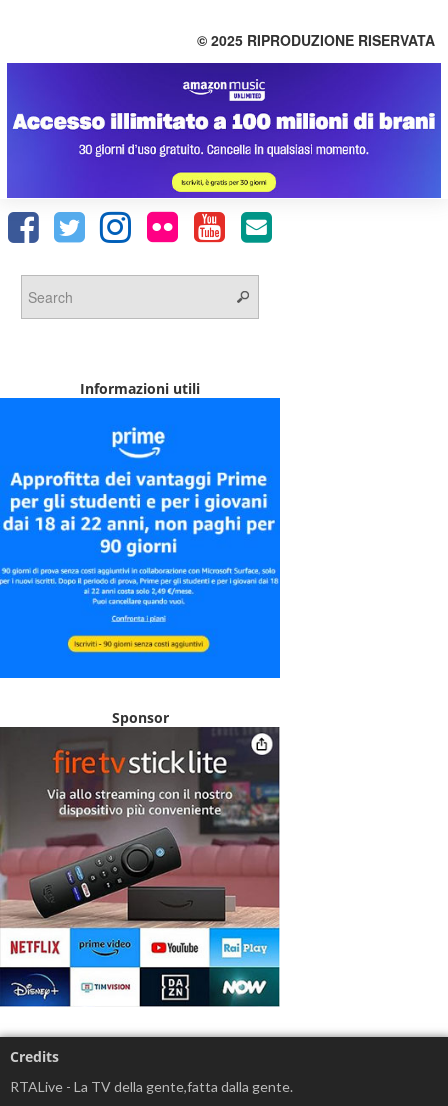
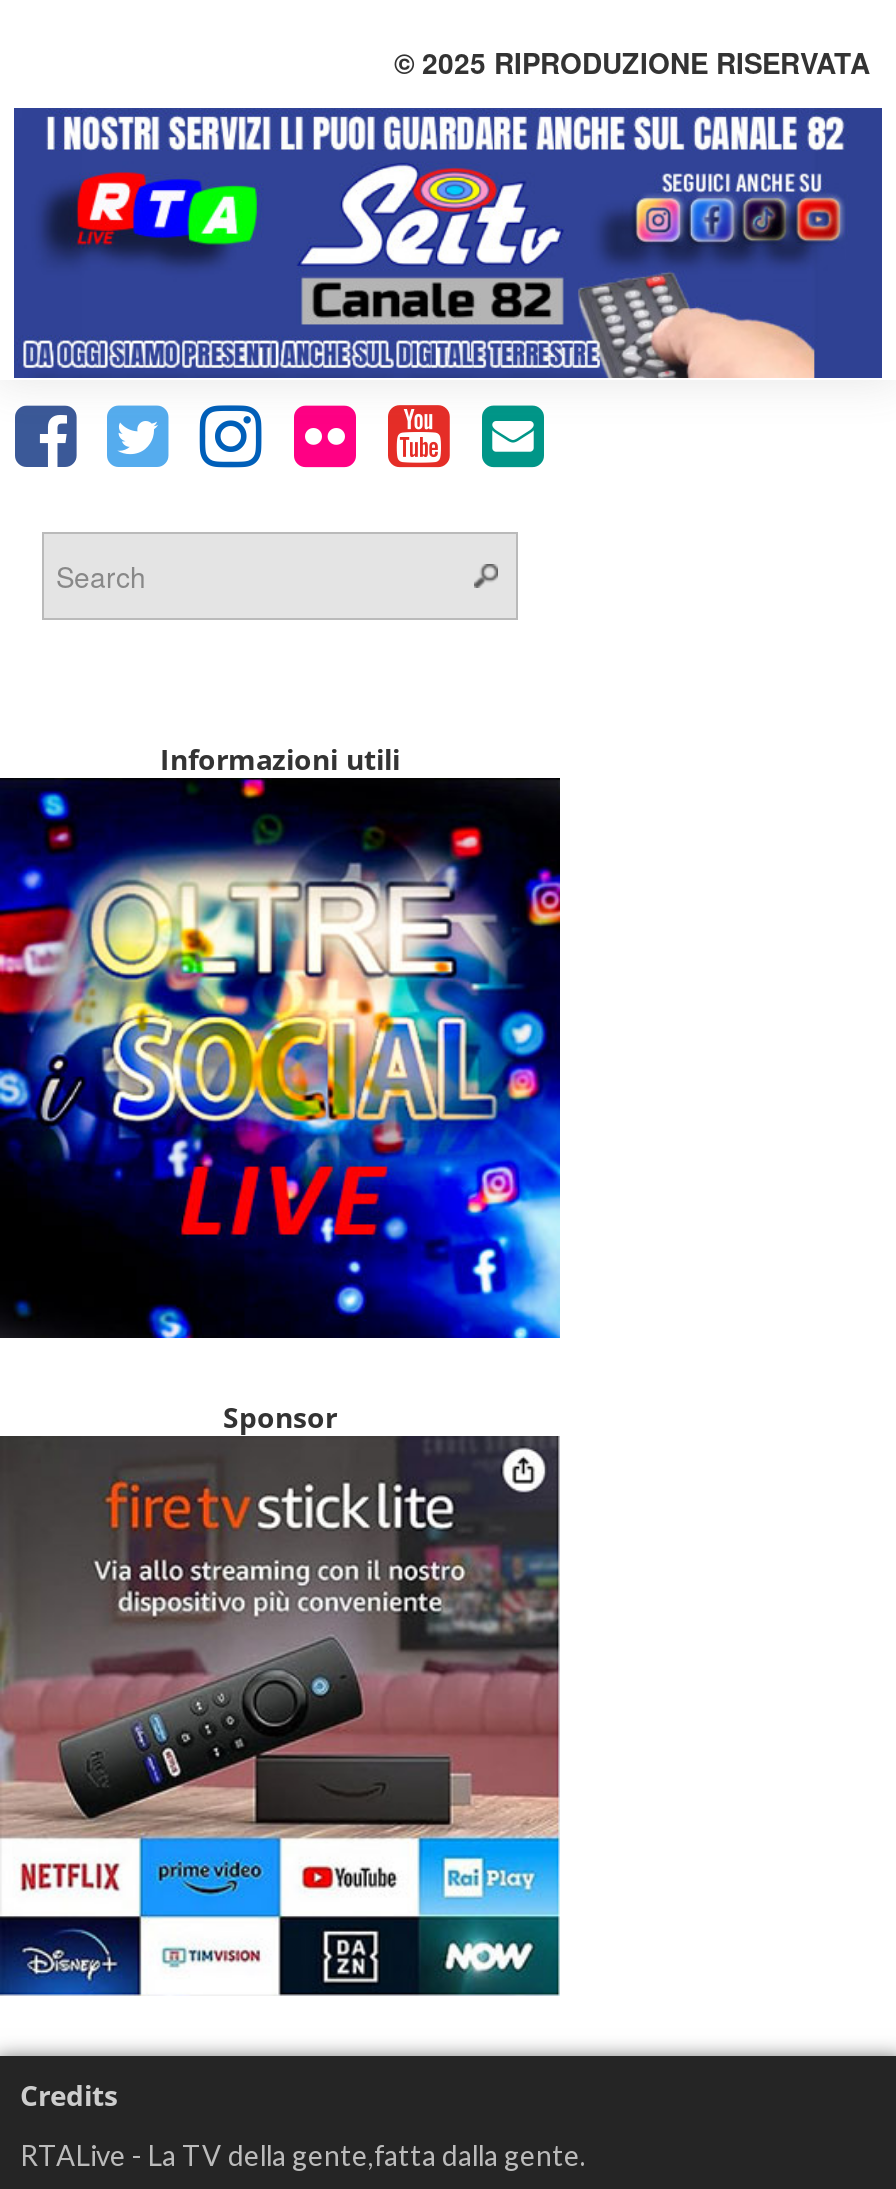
- [image]
+ [image]

- [image]
+ [image]
